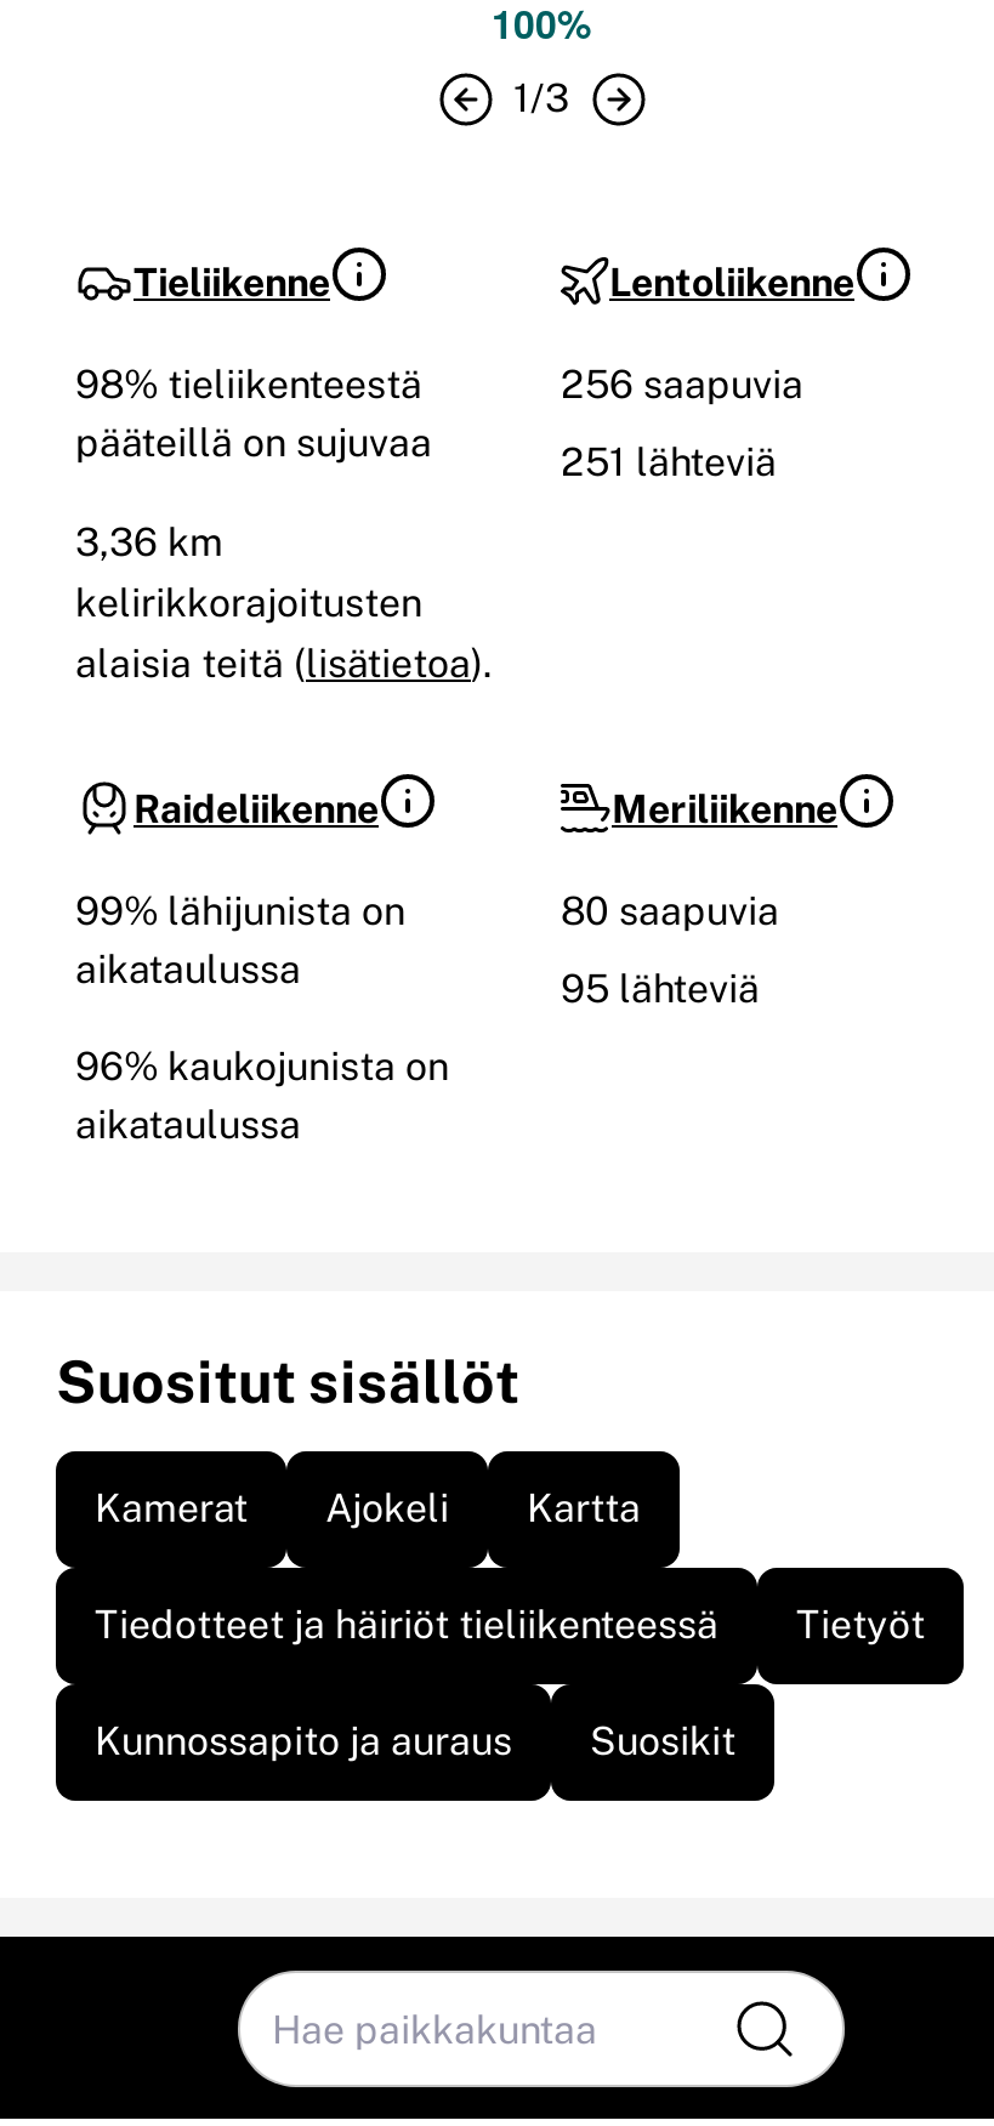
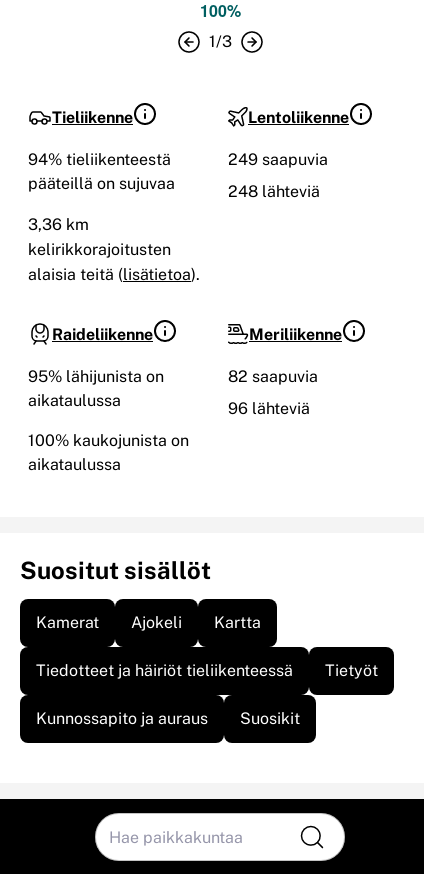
- 98% tieliikenteestä
+ 94% tieliikenteestä

- 256 saapuvia
+ 249 saapuvia

- 251 lähteviä
+ 248 lähteviä

- 99% lähijunista on
+ 95% lähijunista on

- 80 saapuvia
+ 82 saapuvia

- 95 lähteviä
+ 96 lähteviä

- 96% kaukojunista on
+ 100% kaukojunista on
